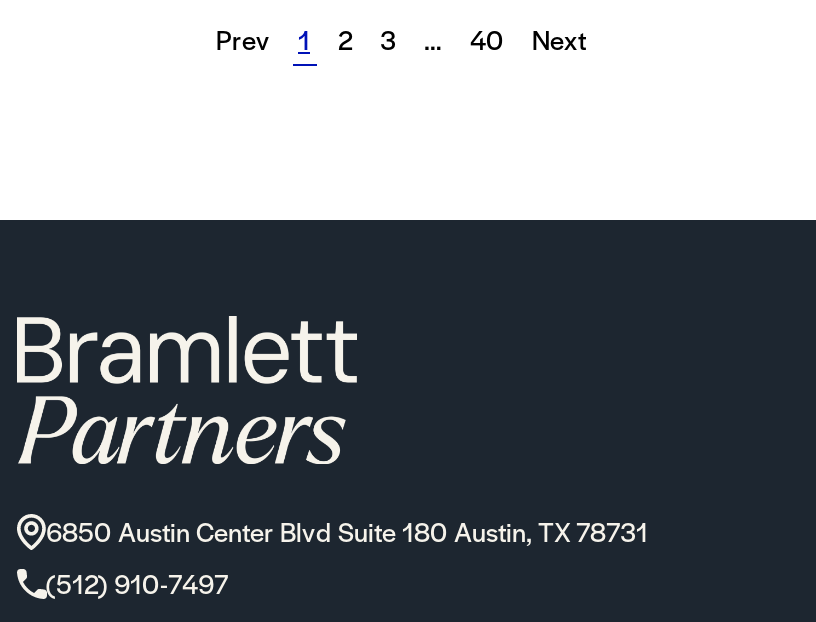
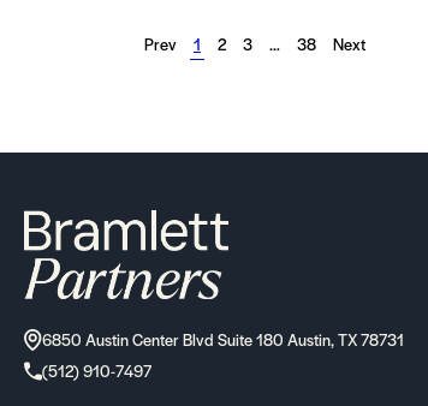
- 40
+ 38
